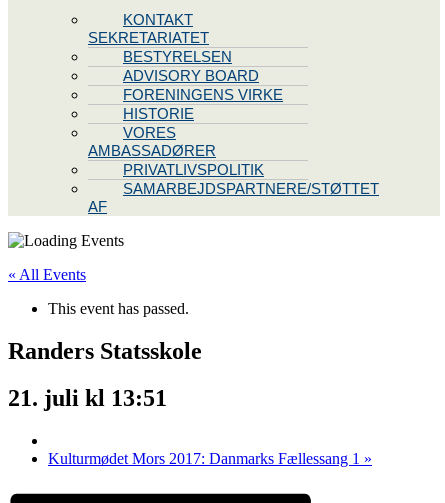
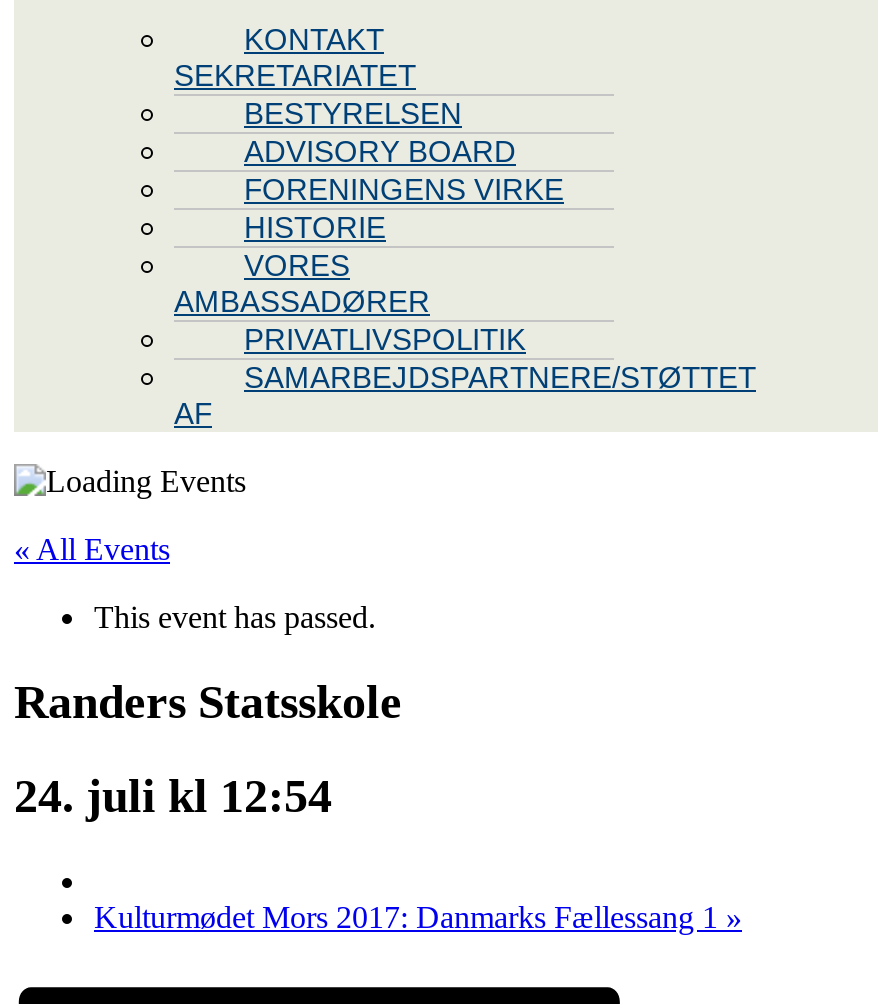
- 21. juli kl 13:51
+ 24. juli kl 12:54
